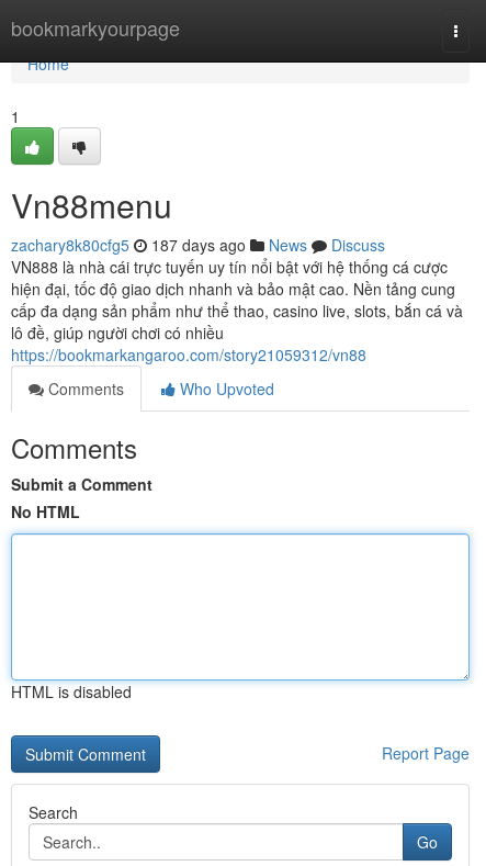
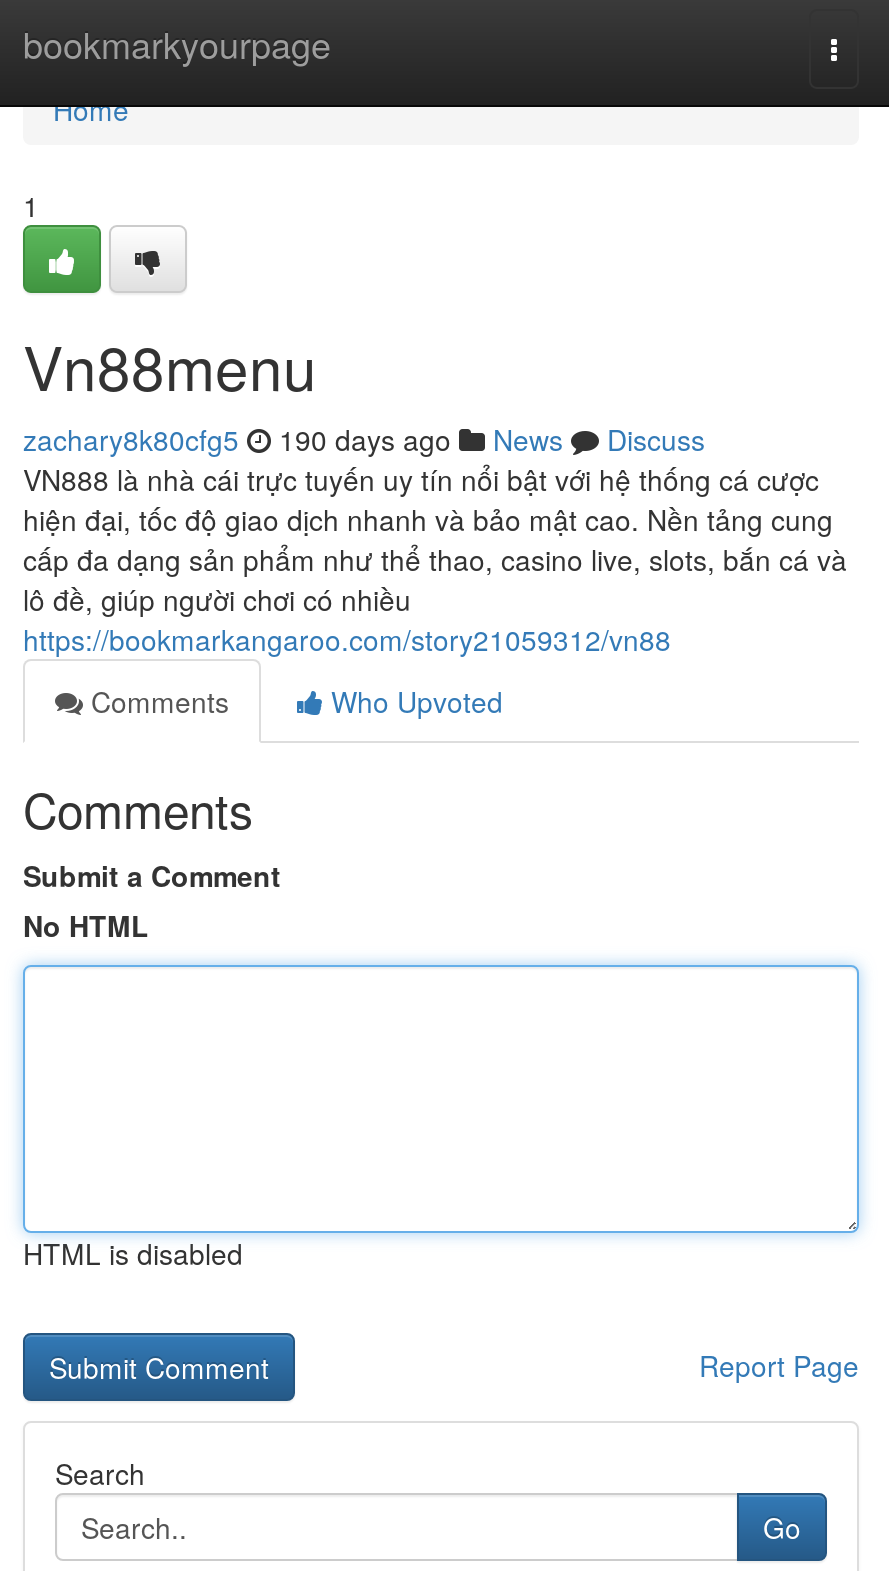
- zachary8k80cfg5 187 days ago News Discuss
+ zachary8k80cfg5 190 days ago News Discuss
